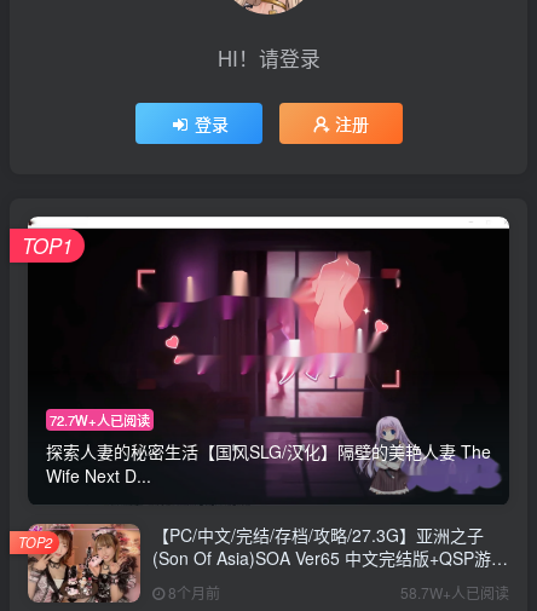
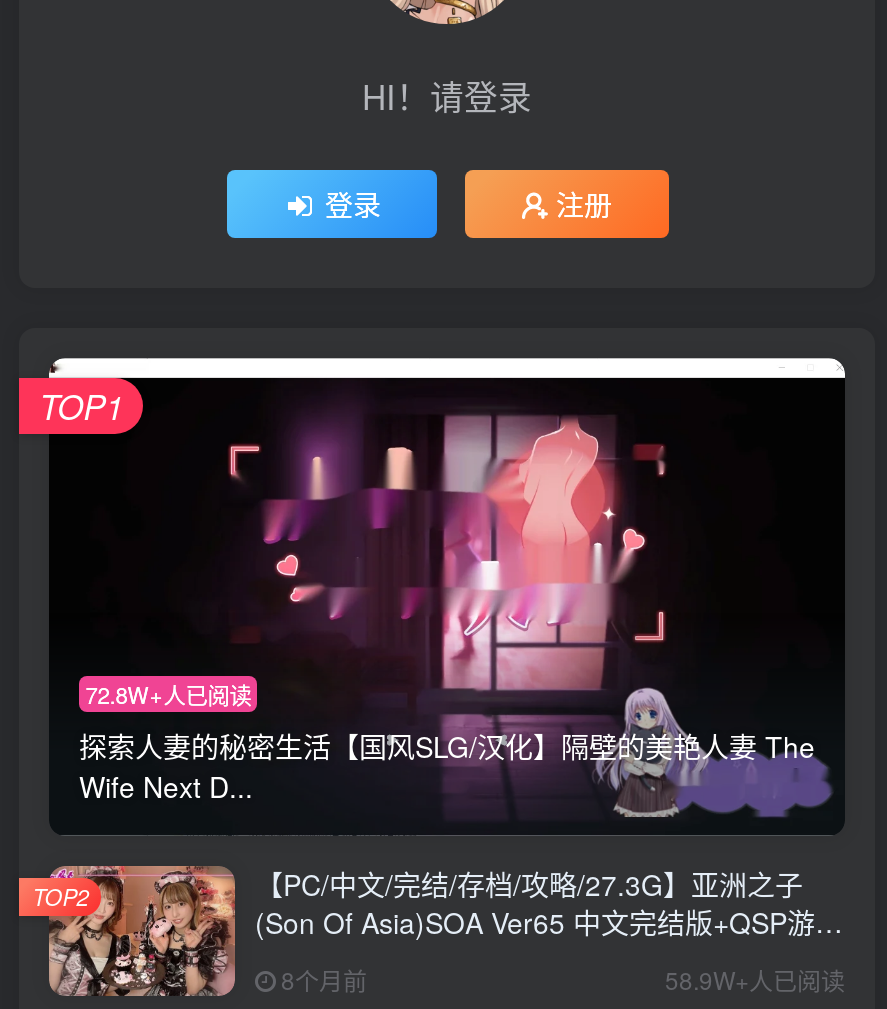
- 72.7W+人已阅读
+ 72.8W+人已阅读

- 58.7W+人已阅读
+ 58.9W+人已阅读
